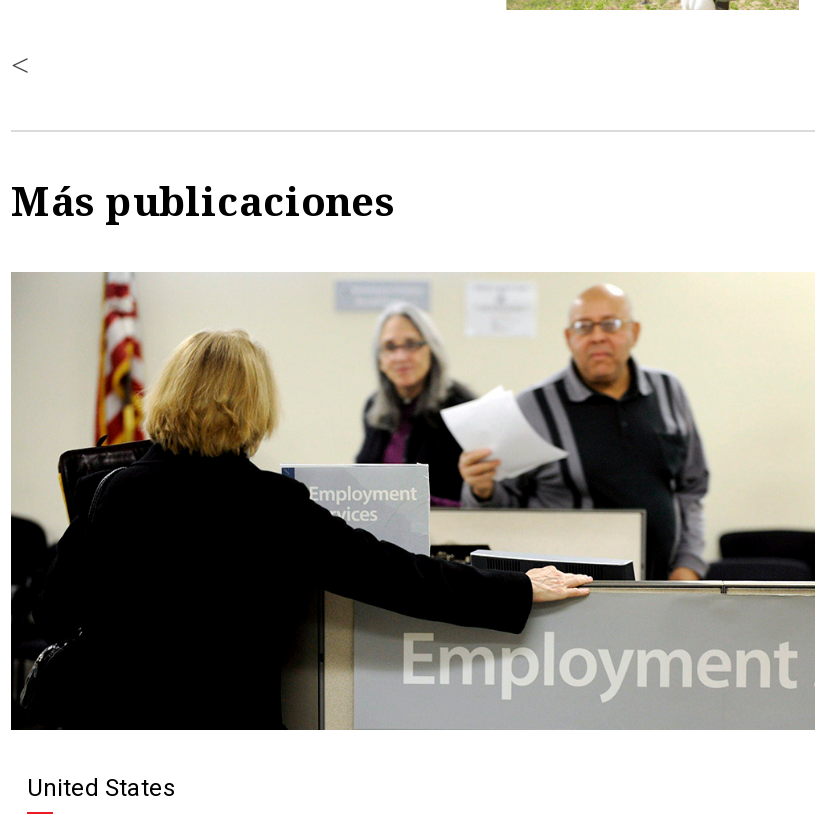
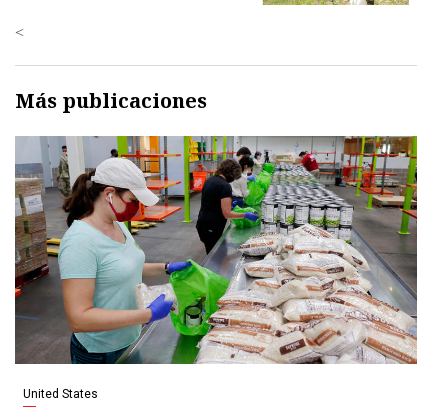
- [image]
+ [image]
